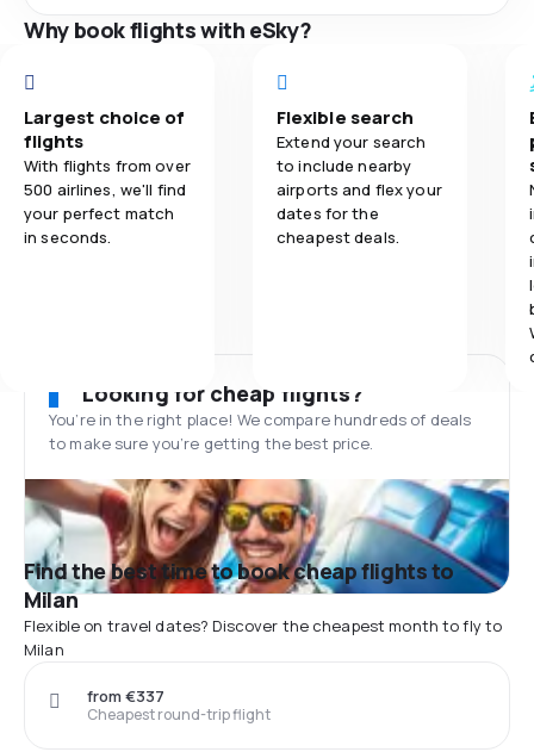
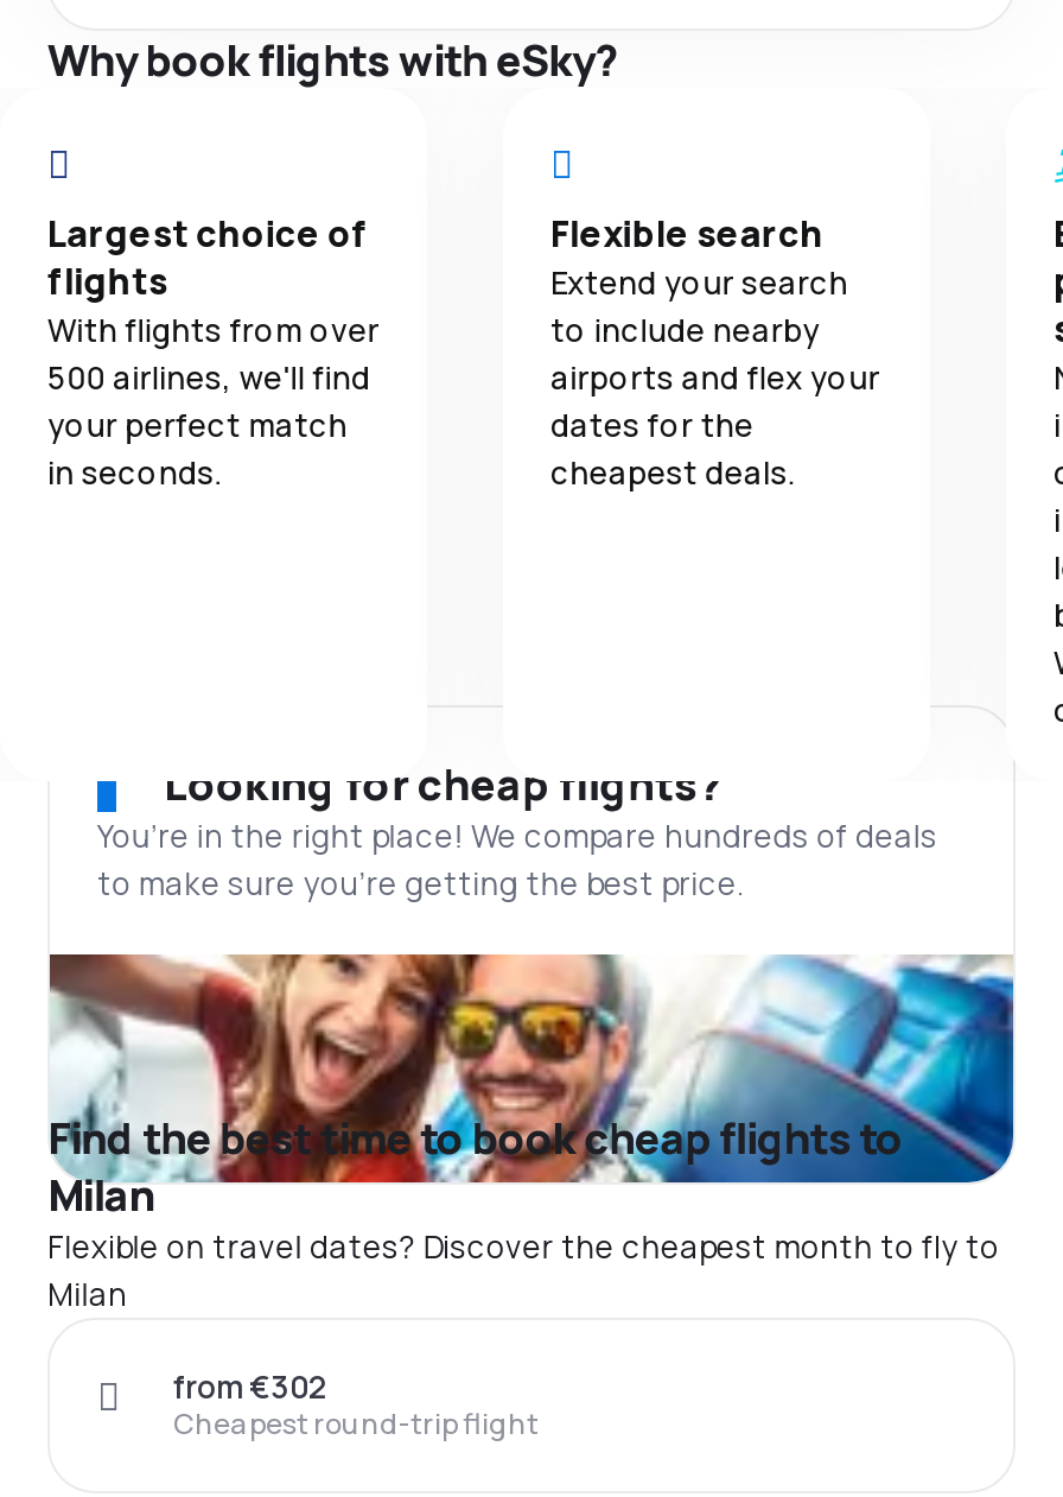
- from €337
+ from €302
